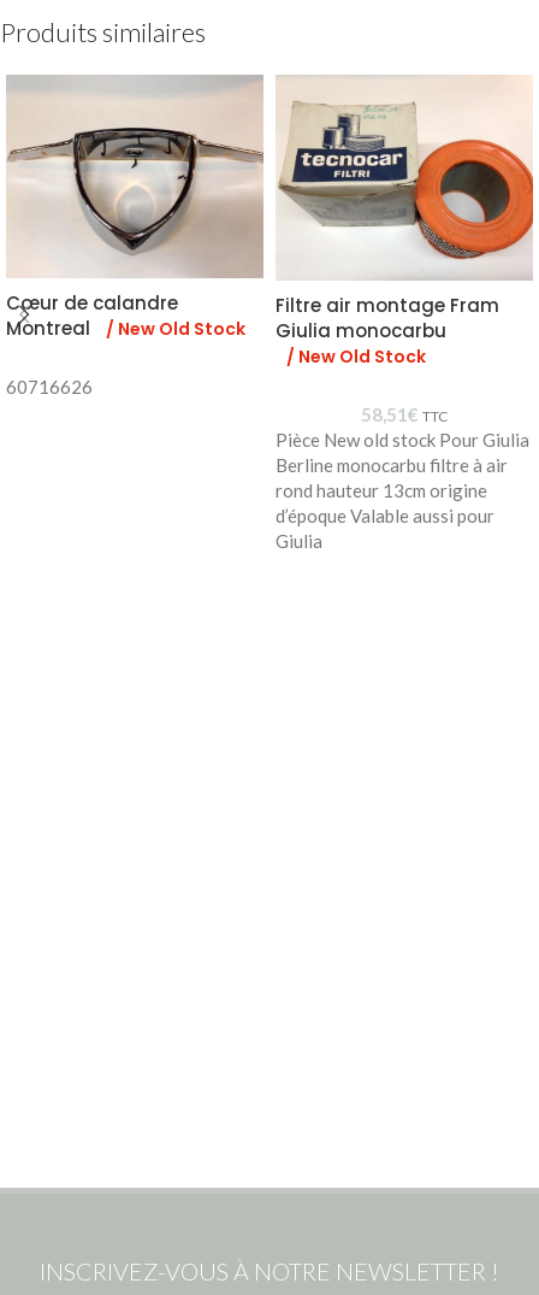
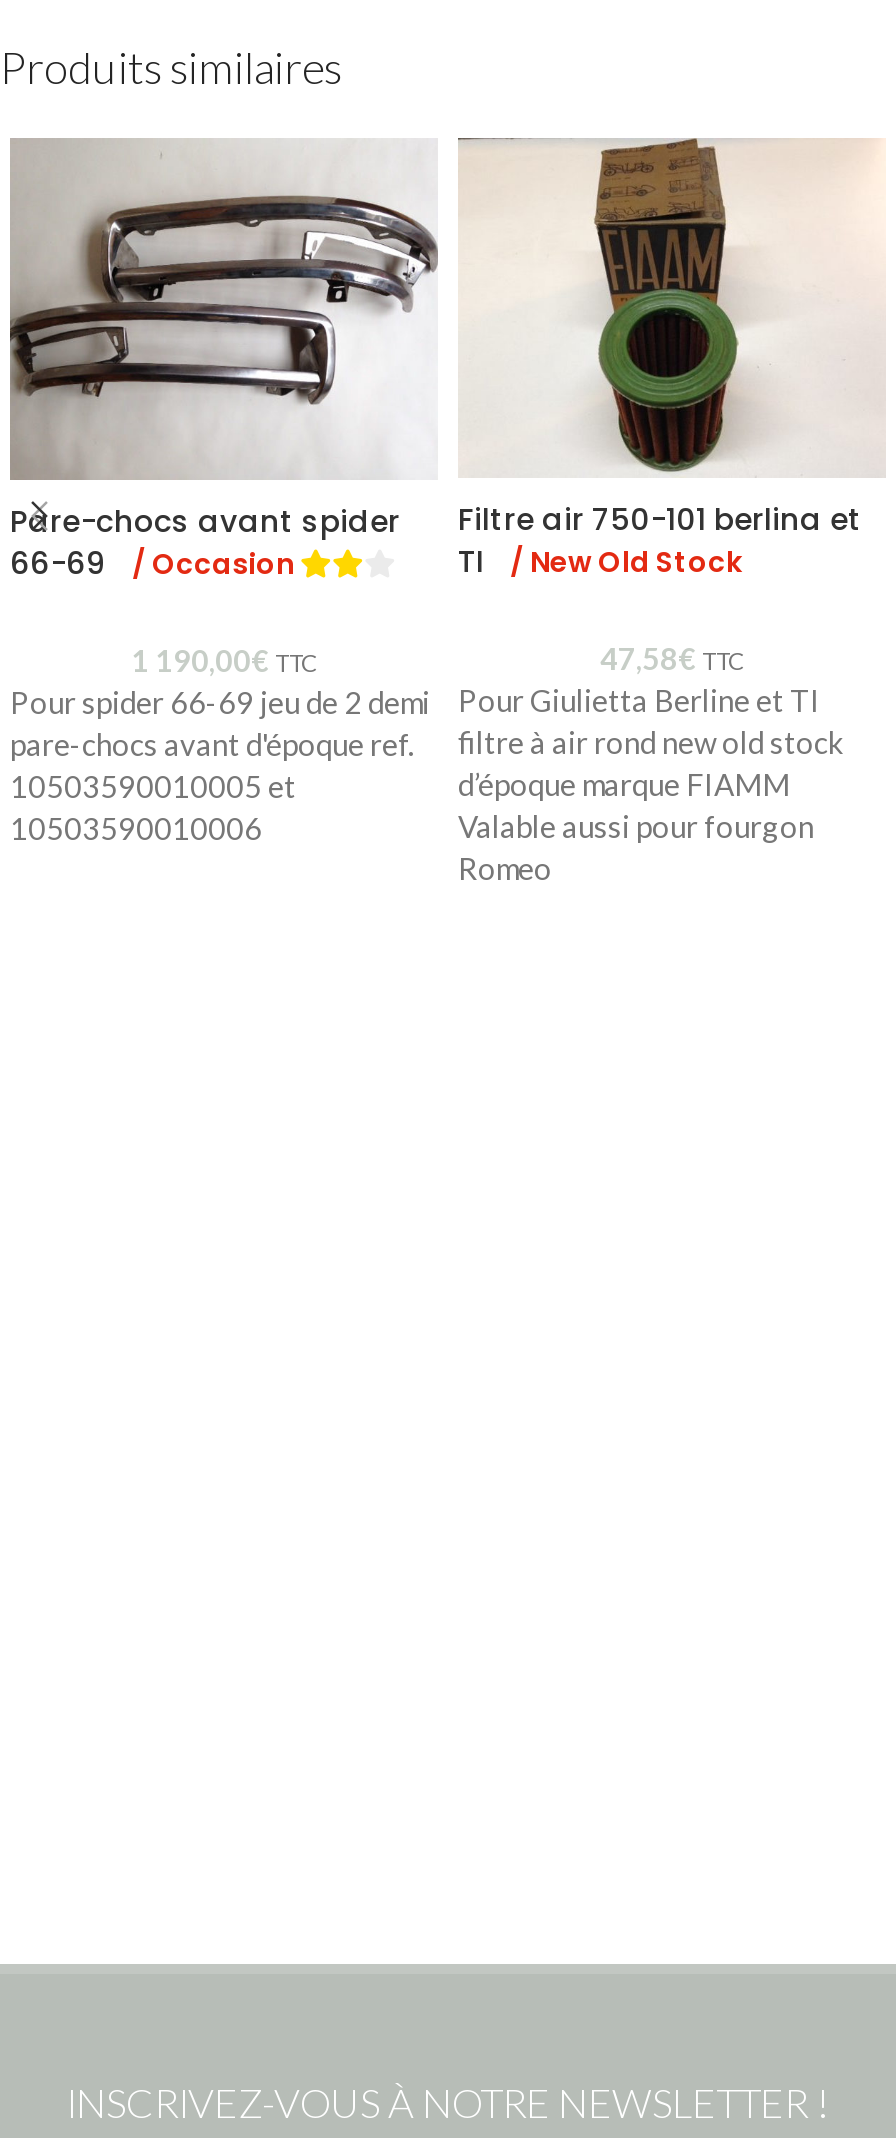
- [image]
- Cœur de calandre
- Montreal / New Old Stock
+ [image]
+ Pare-chocs avant spider
+ 66-69 / Occasion

- [image]
- Filtre air montage Fram
- Giulia monocarbu
- / New Old Stock
+ [image]
+ Filtre air 750-101 berlina et
+ TI / New Old Stock

- 60716626
+ 1 190,00€ TTC
+ Pour spider 66-69 jeu de 2 demi
+ pare-chocs avant d'époque ref.
+ 10503590010005 et
+ 10503590010006

- 58,51€ TTC
- Pièce New old stock Pour Giulia
- Berline monocarbu filtre à air
- rond hauteur 13cm origine
- d’époque Valable aussi pour
- Giulia
+ 47,58€ TTC
+ Pour Giulietta Berline et TI
+ filtre à air rond new old stock
+ d’époque marque FIAMM
+ Valable aussi pour fourgon
+ Romeo
